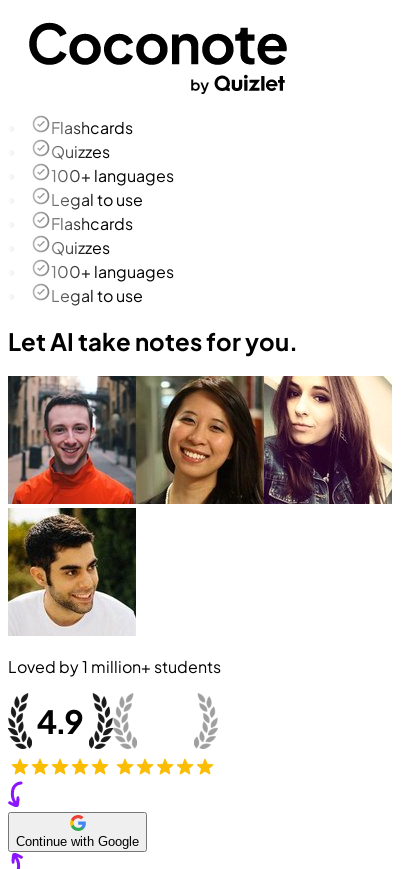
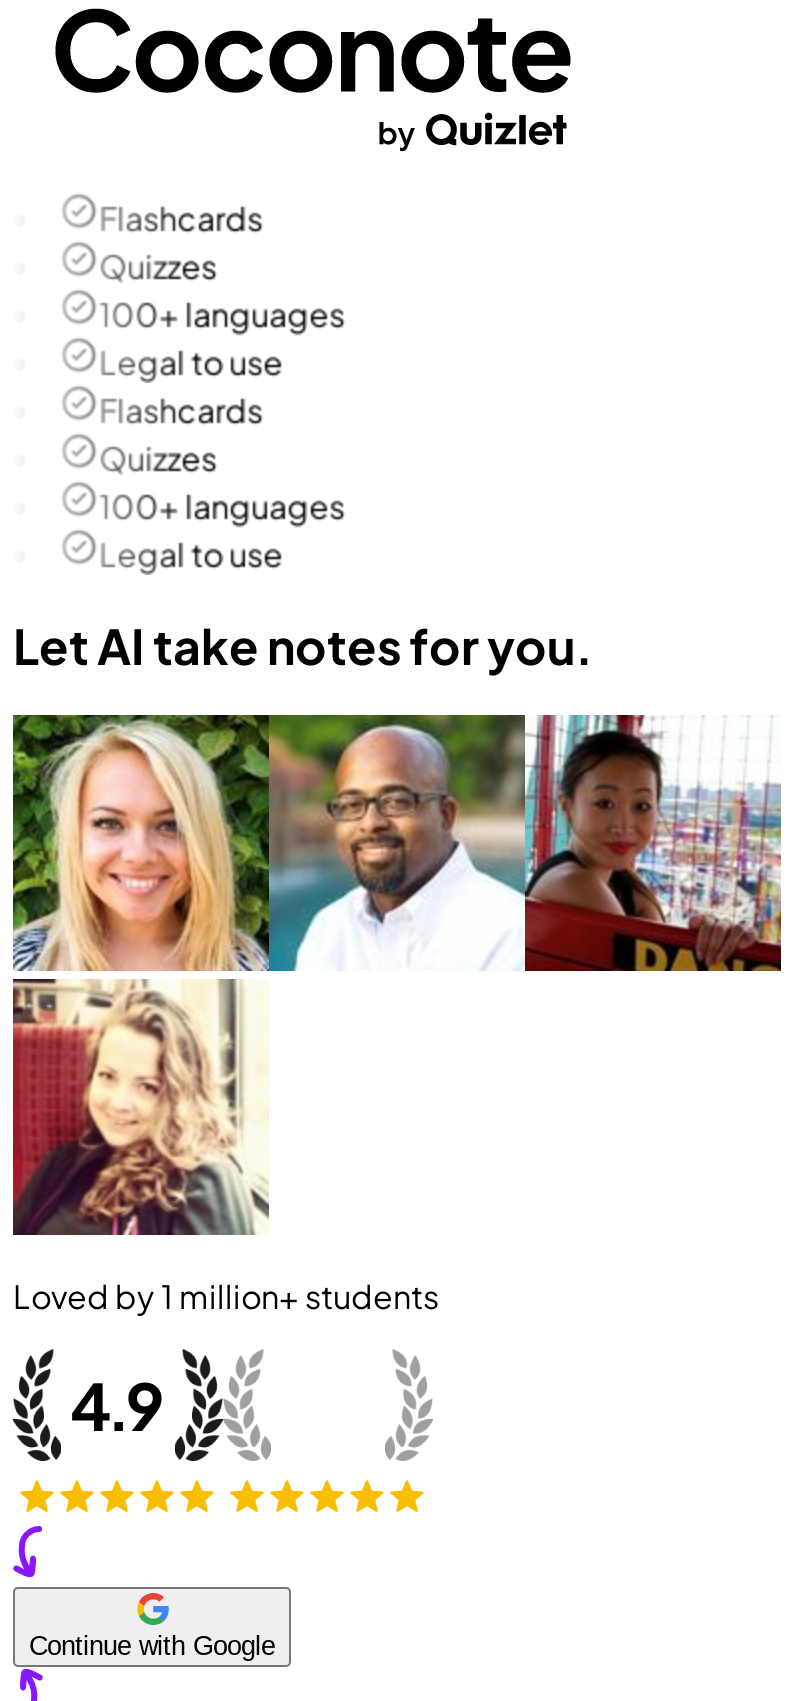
- [image]
+ [image]
